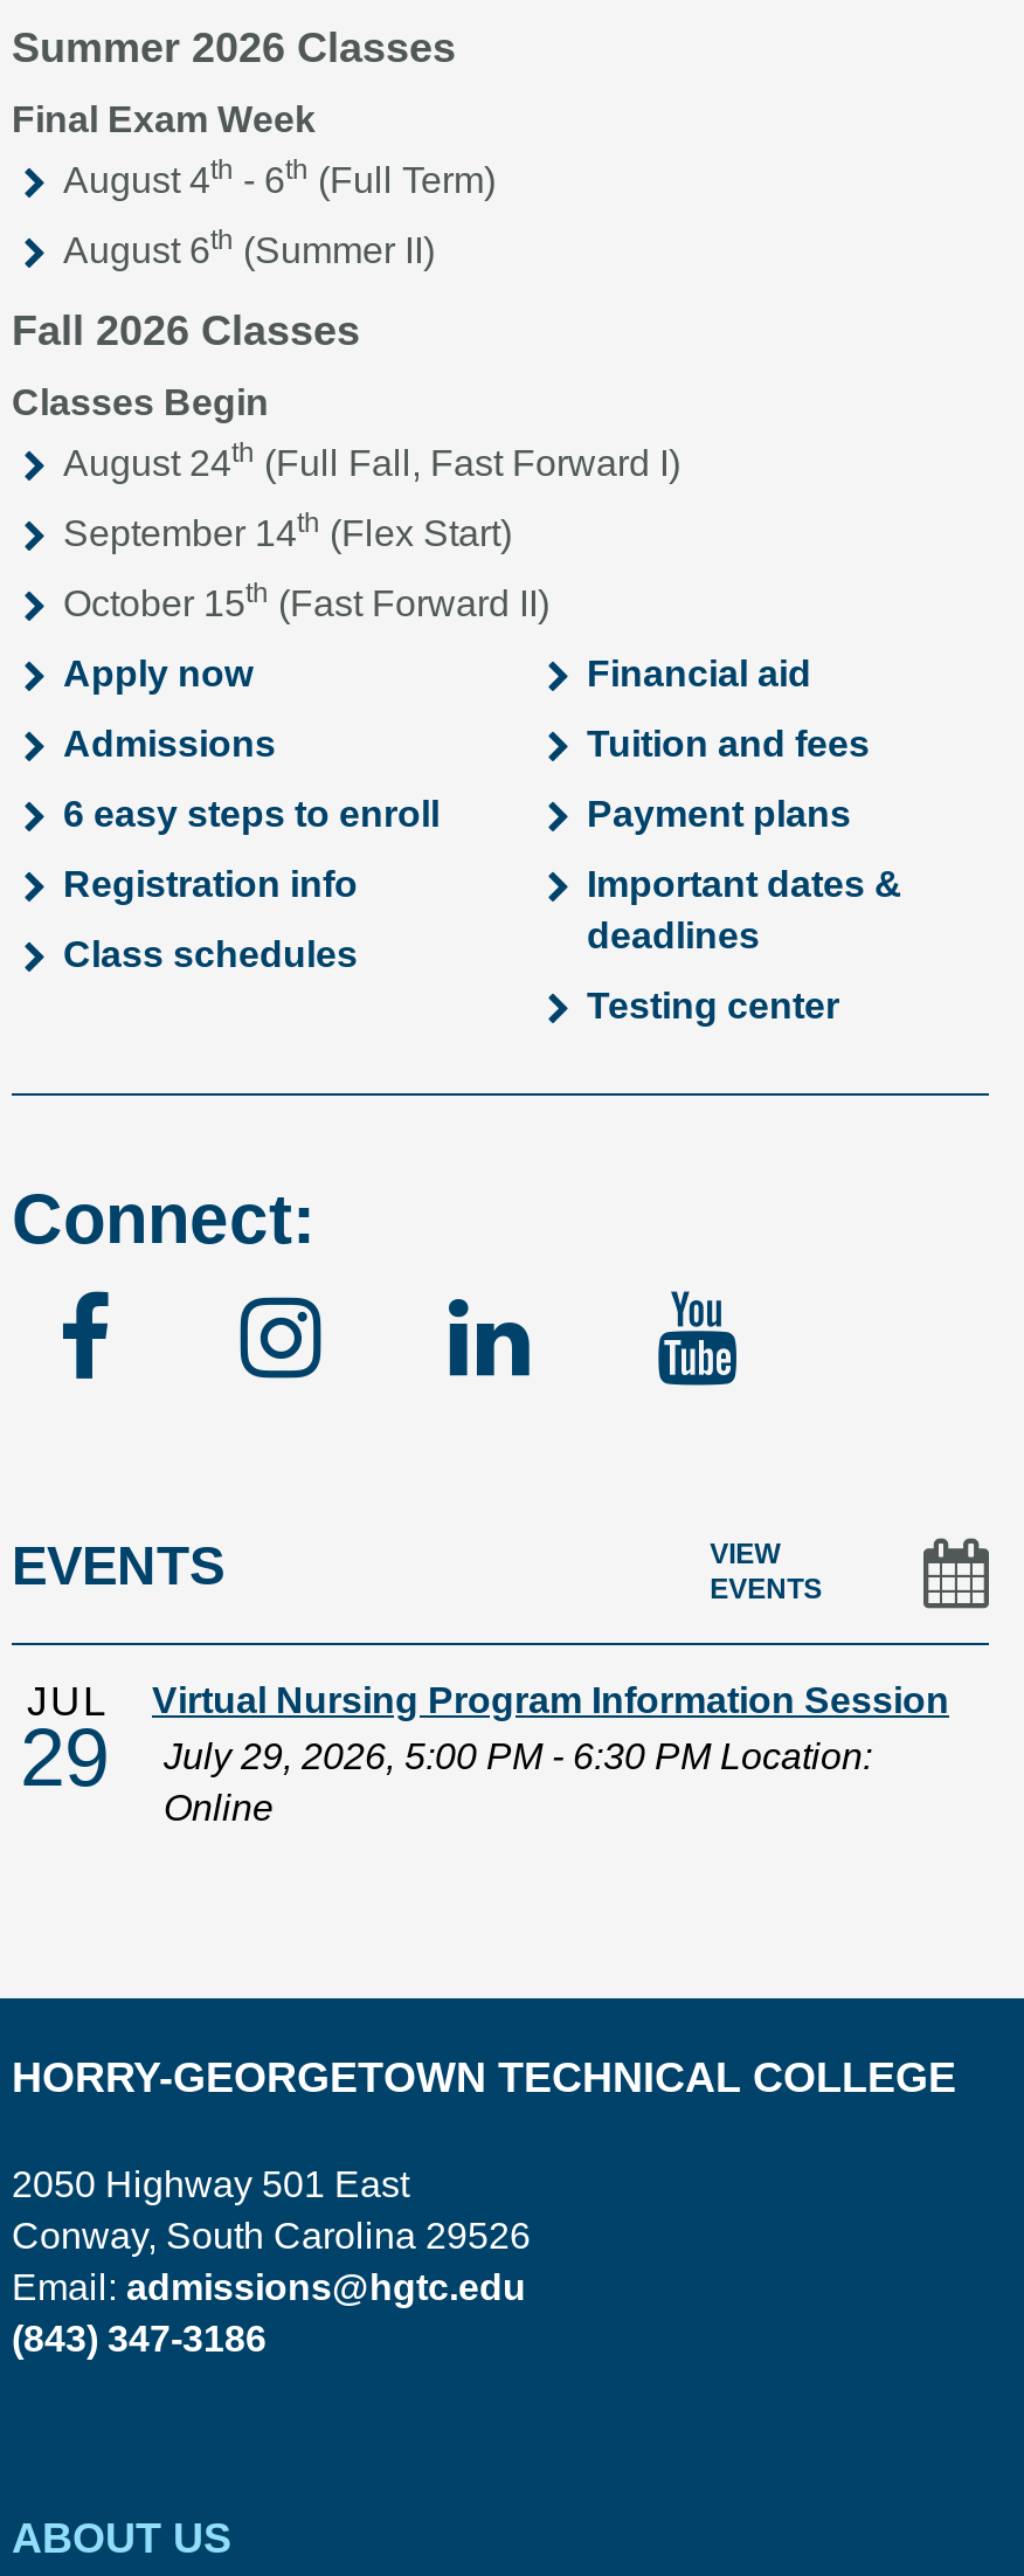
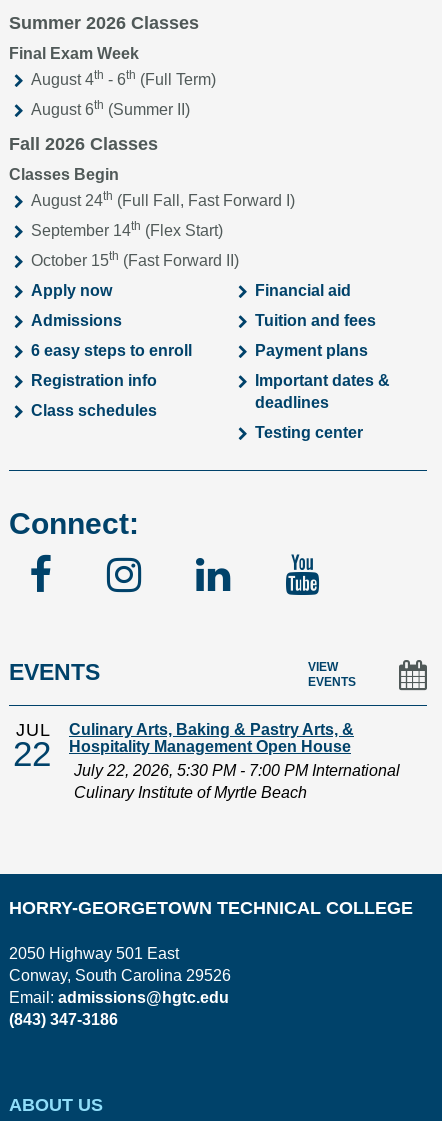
- Virtual Nursing Program Information Session
- July 29, 2026, 5:00 PM - 6:30 PM Location:
- Online
+ Culinary Arts, Baking & Pastry Arts, &
+ Hospitality Management Open House
+ July 22, 2026, 5:30 PM - 7:00 PM International
+ Culinary Institute of Myrtle Beach

- 29
+ 22
